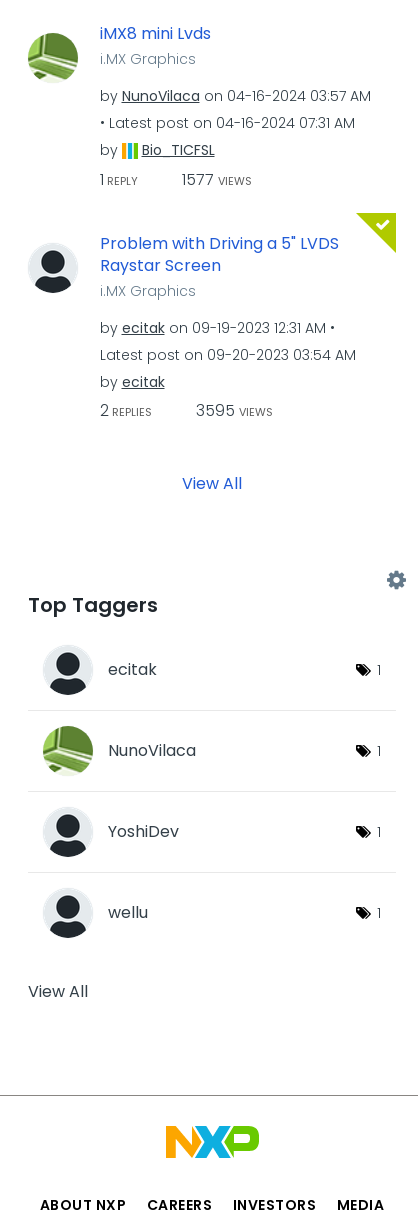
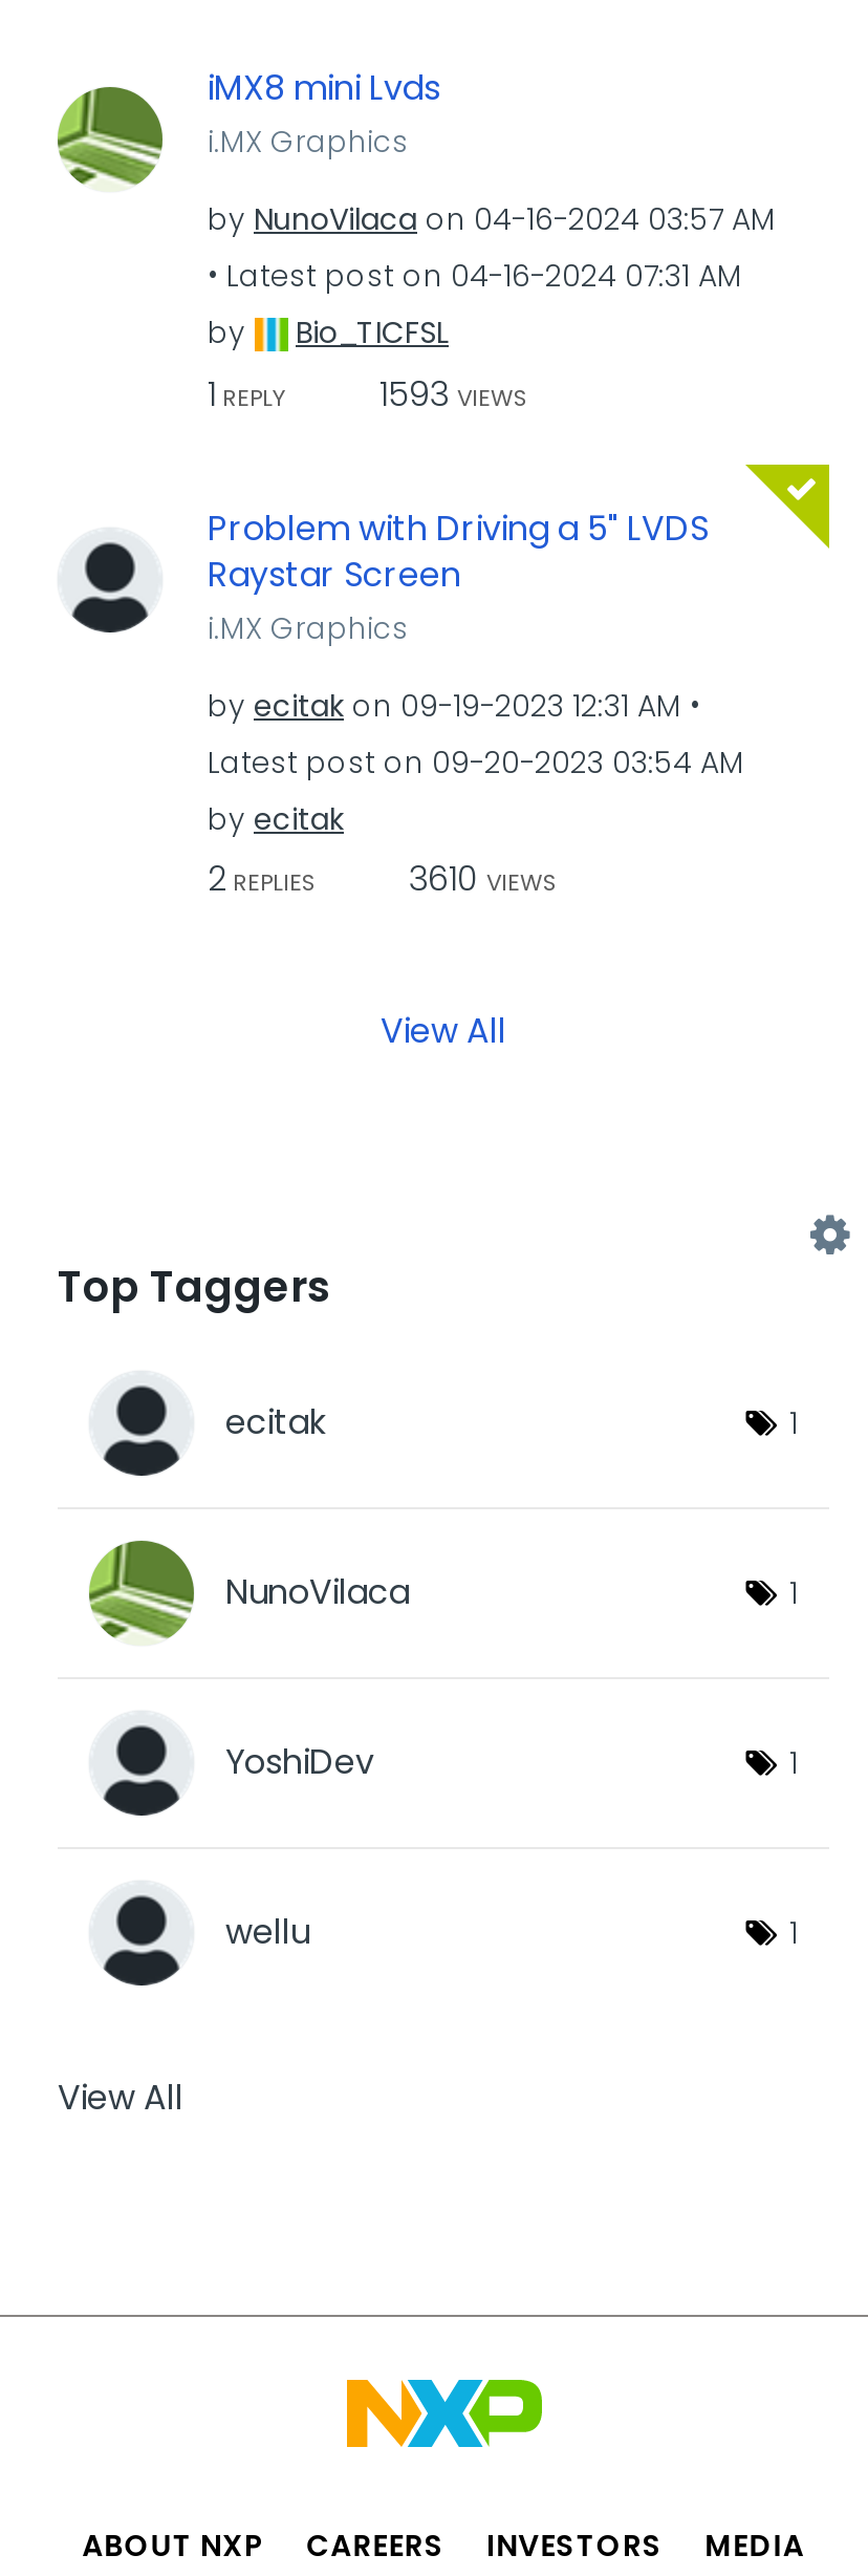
- 1 REPLY 1577 VIEWS
+ 1 REPLY 1593 VIEWS

- 2 REPLIES 3595 VIEWS
+ 2 REPLIES 3610 VIEWS
